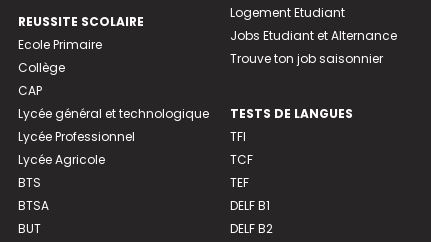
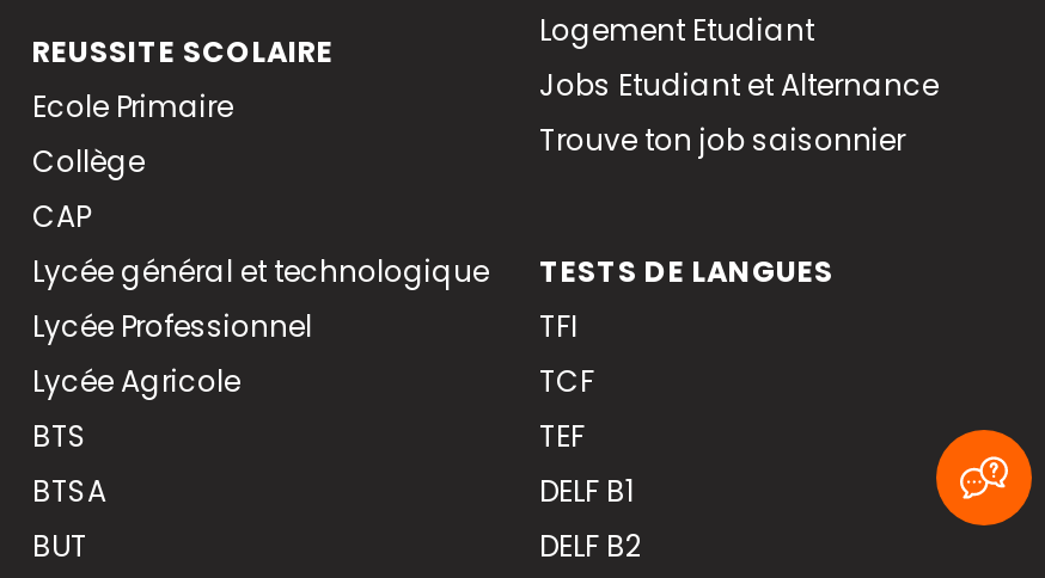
+ [image]
